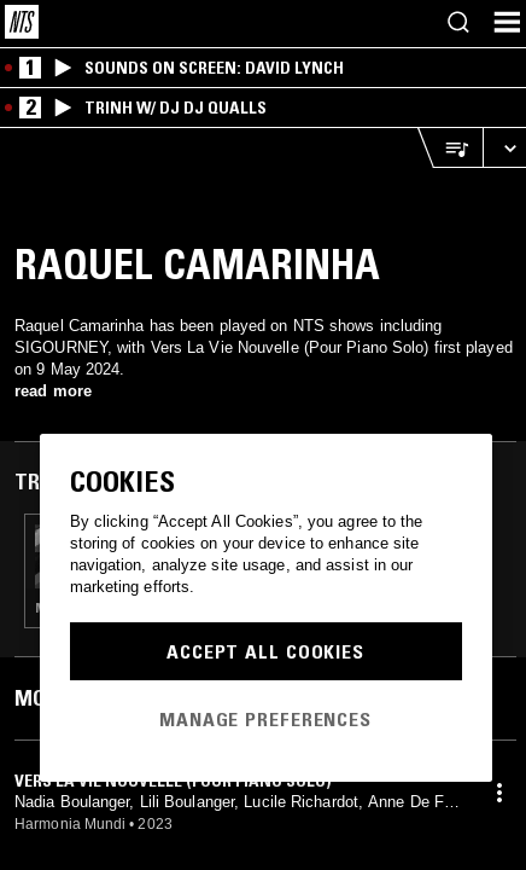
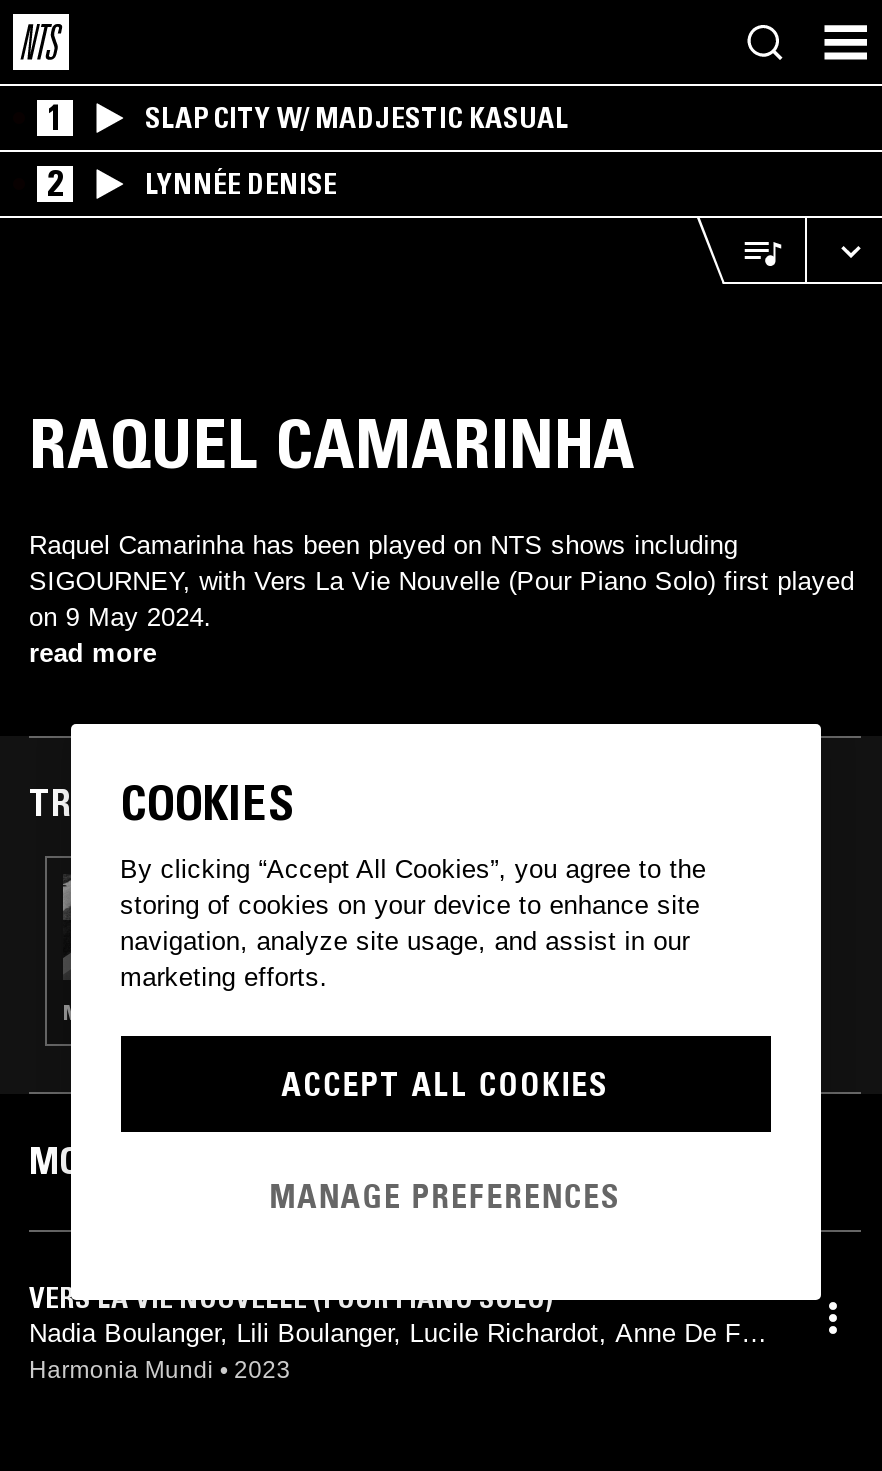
- SOUNDS ON SCREEN: DAVID LYNCH
+ SLAP CITY W/ MADJESTIC KASUAL

- TRINH W/ DJ DJ QUALLS
+ LYNNÉE DENISE
